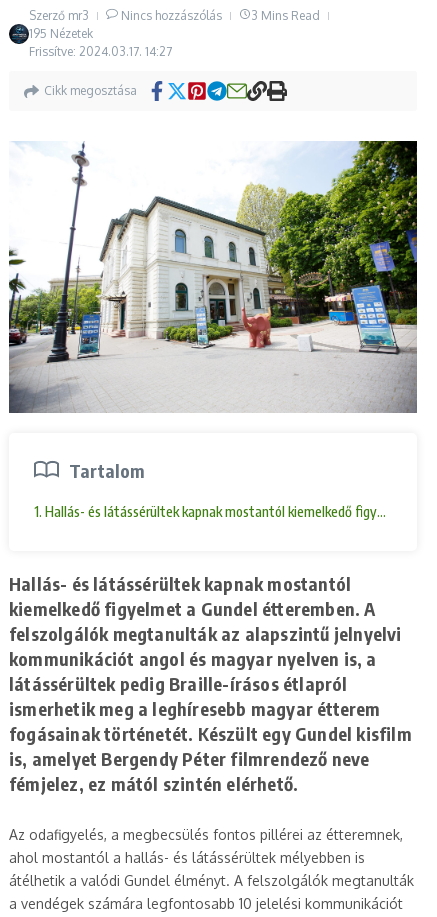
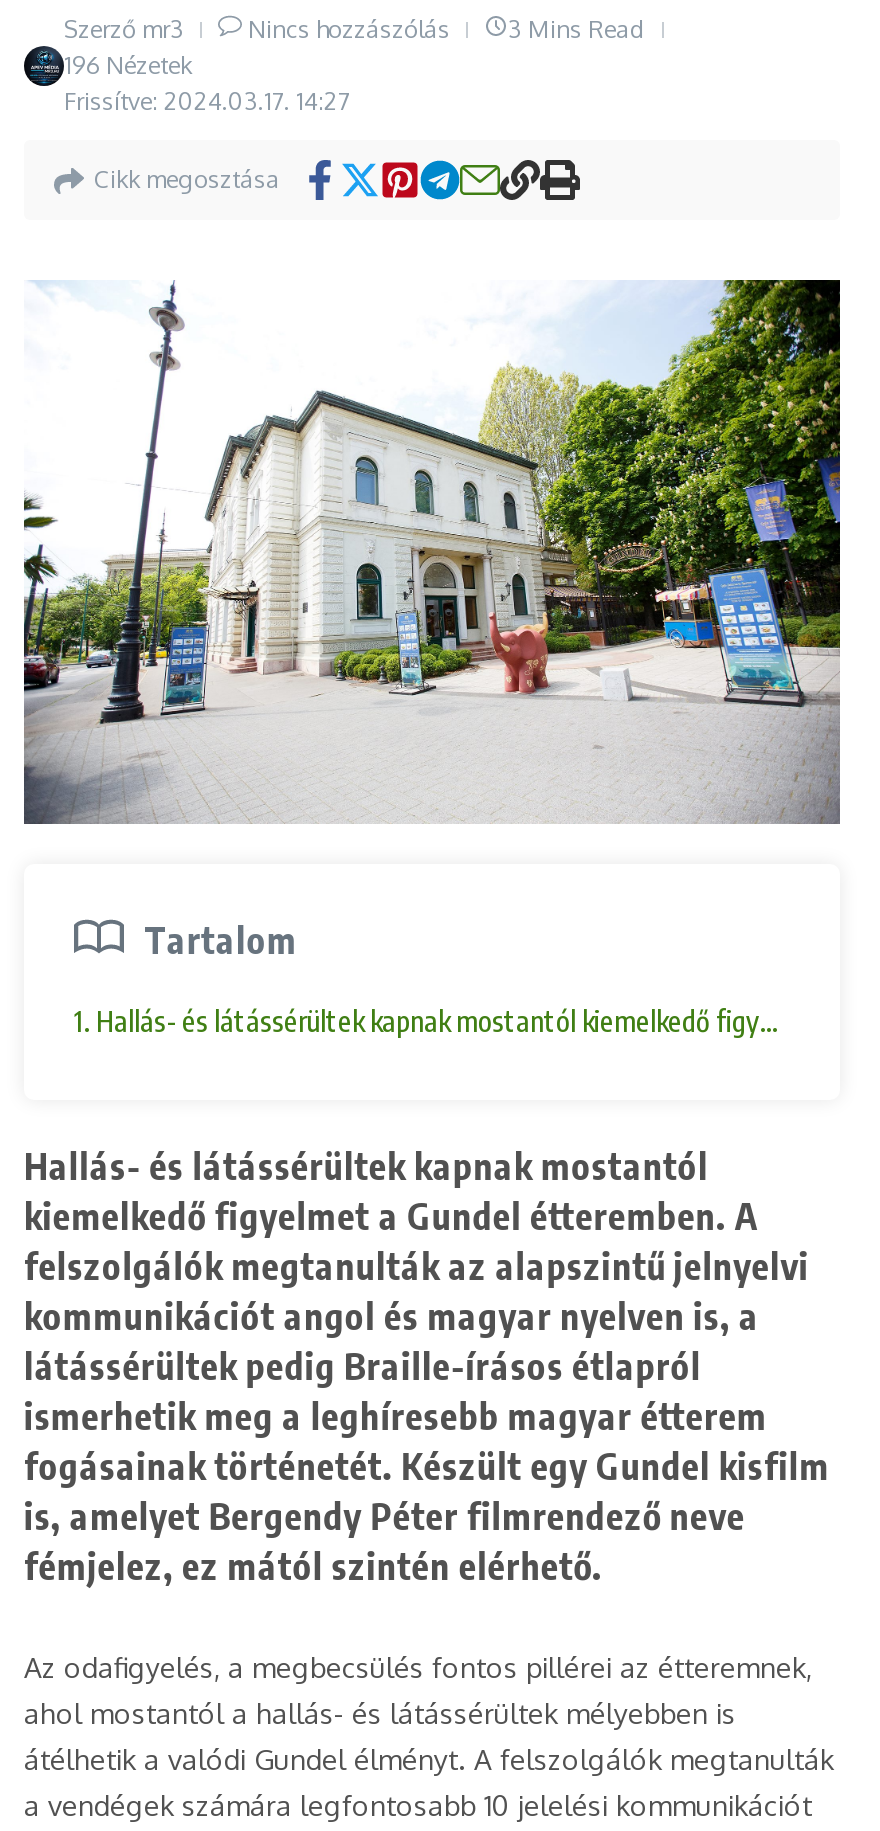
- 195 Nézetek
+ 196 Nézetek
